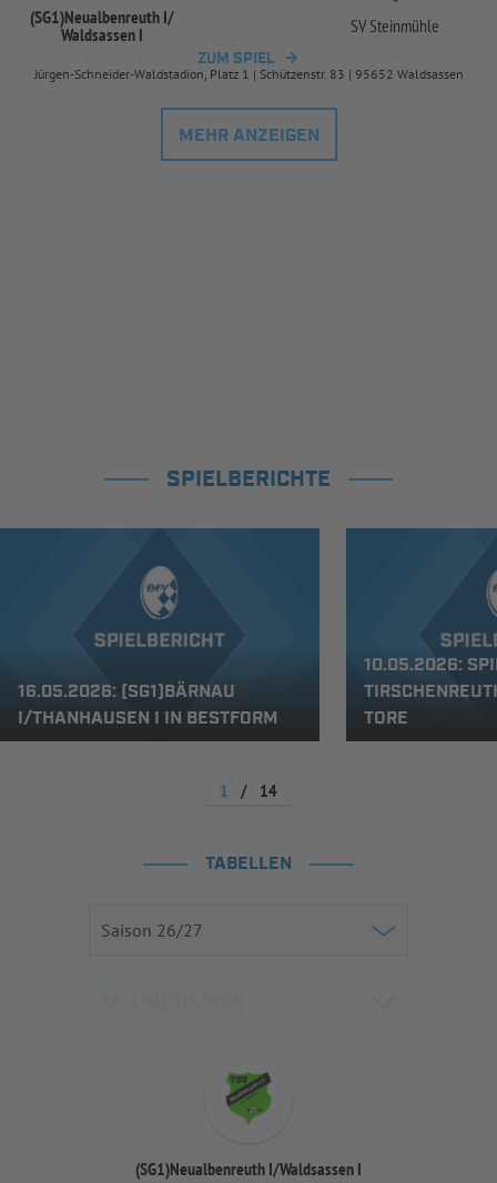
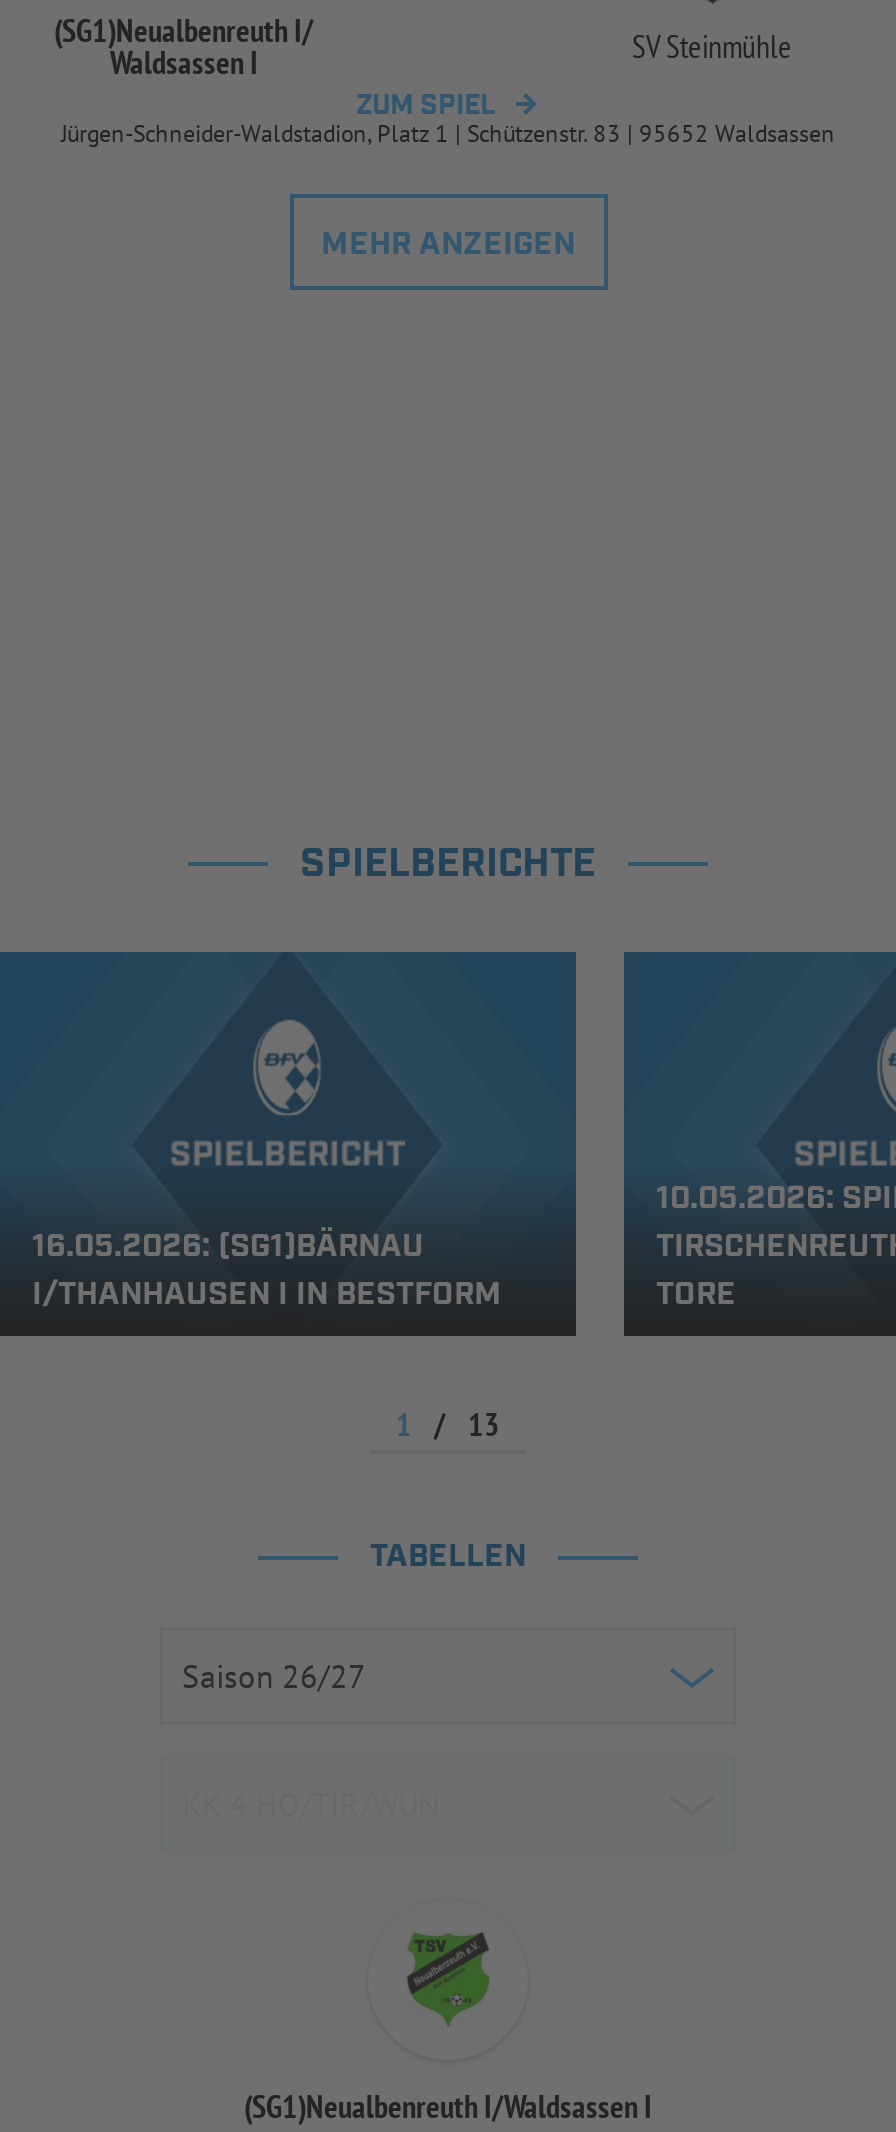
- 1 / 14
+ 1 / 13
